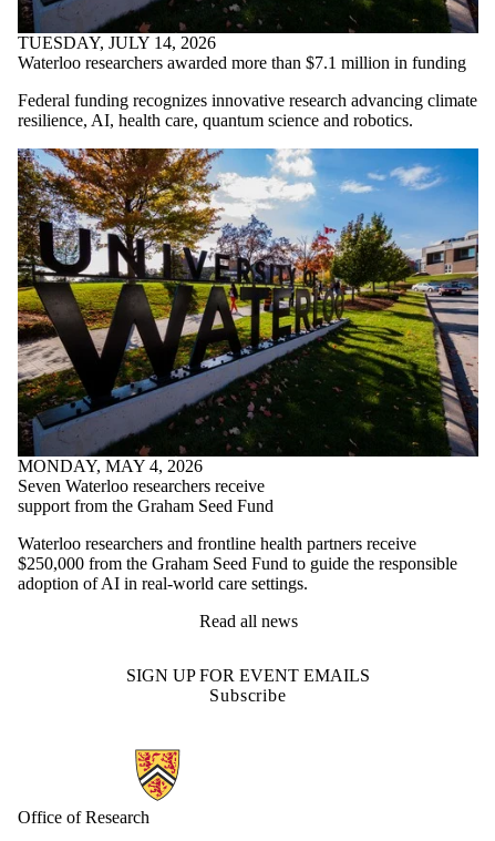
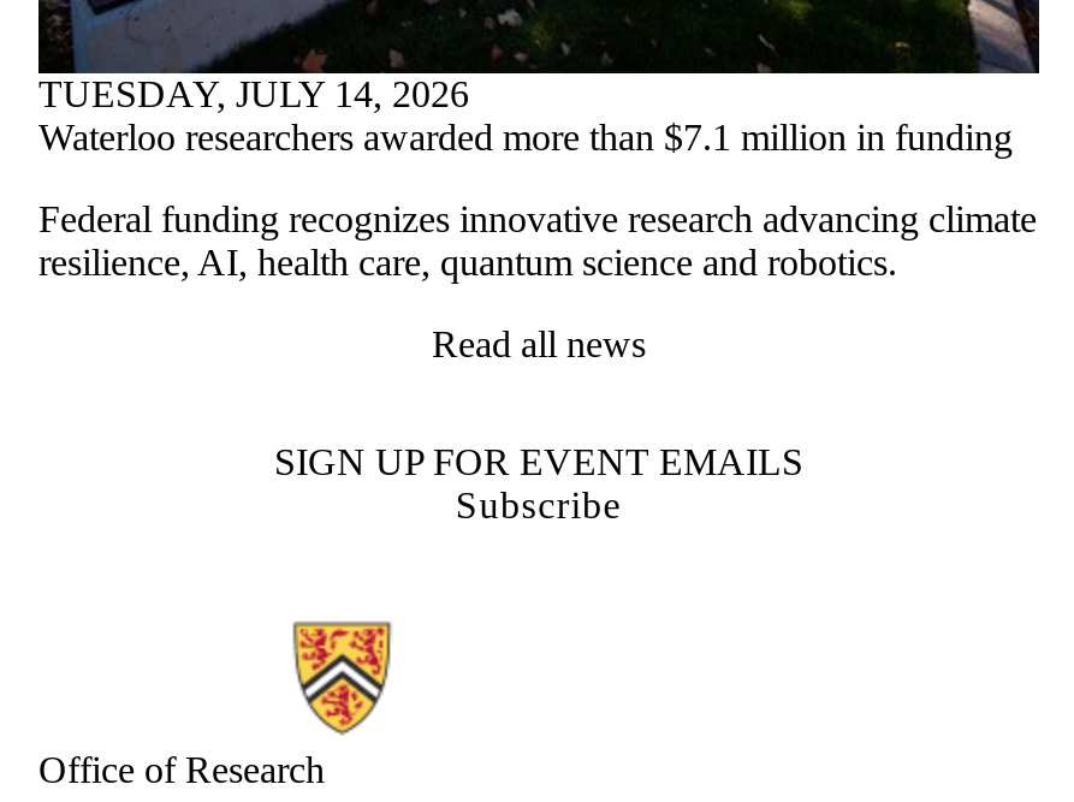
- [image]
- MONDAY, MAY 4, 2026
- Seven Waterloo researchers receive
- support from the Graham Seed Fund
- Waterloo researchers and frontline health partners receive
- $250,000 from the Graham Seed Fund to guide the responsible
- adoption of AI in real-world care settings.
